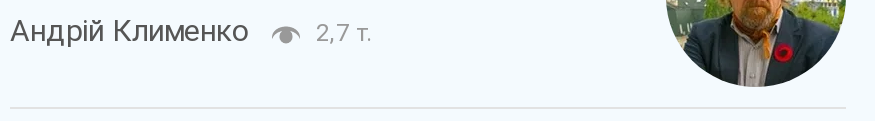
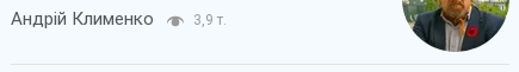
- 2,7 т.
+ 3,9 т.
